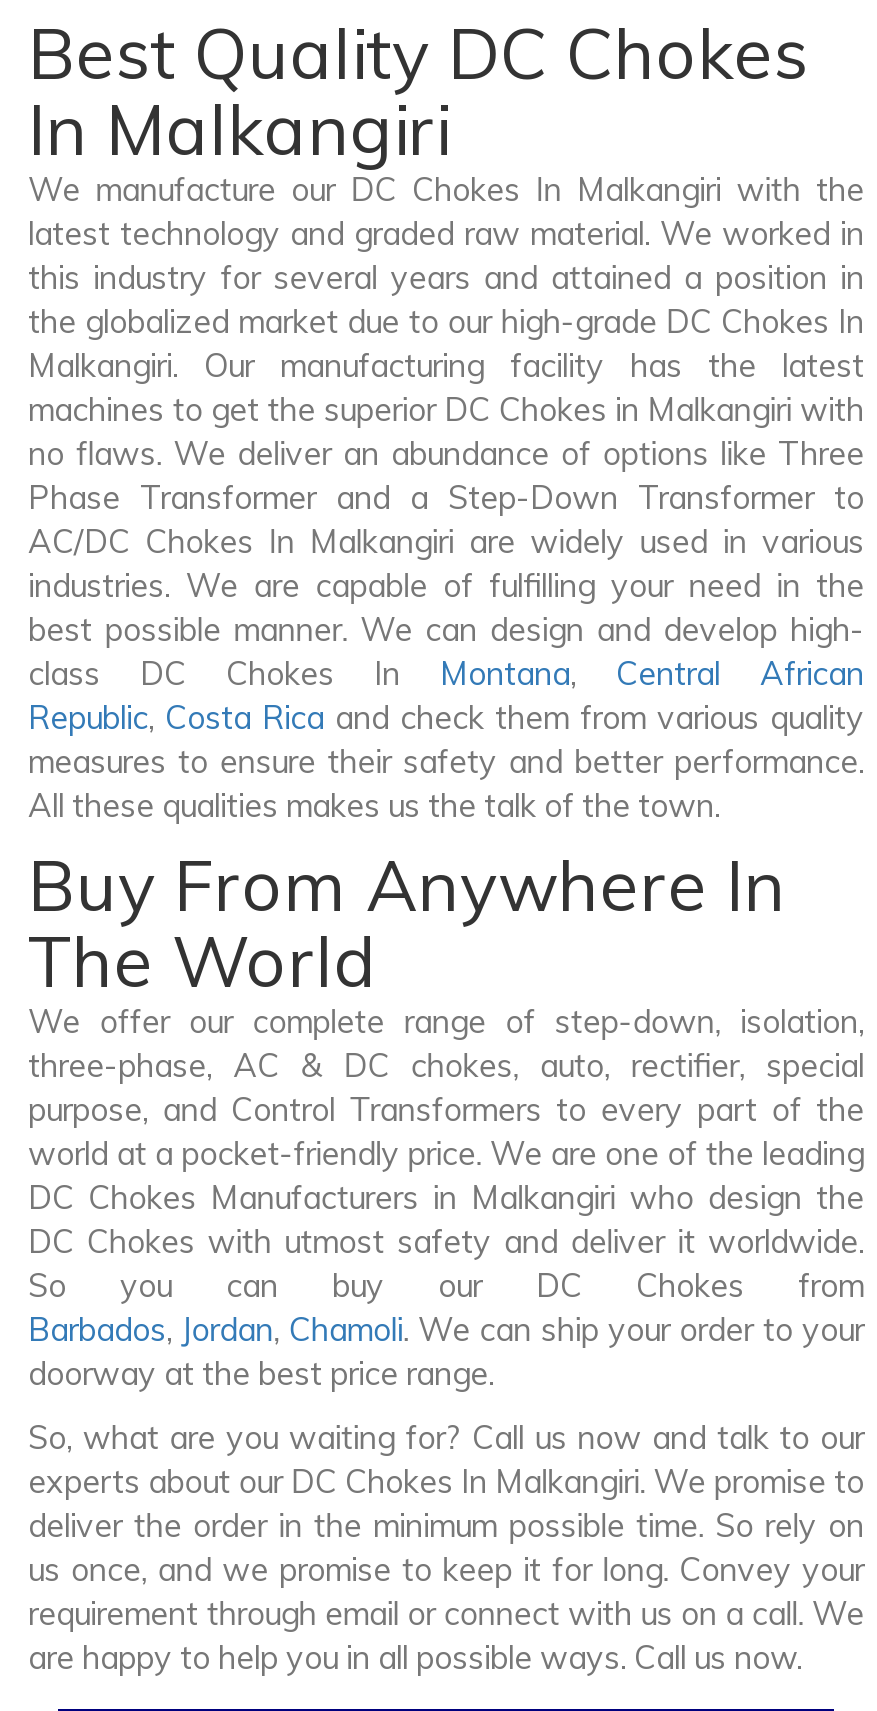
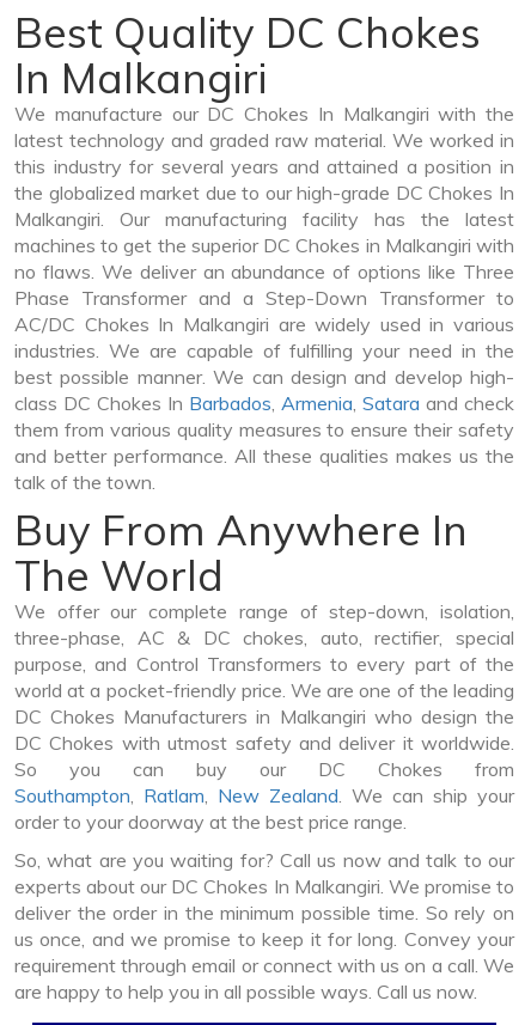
- class DC Chokes In Montana, Central African
- Republic, Costa Rica and check them from various quality
- measures to ensure their safety and better performance.
- All these qualities makes us the talk of the town.
+ class DC Chokes In Barbados, Armenia, Satara and check
+ them from various quality measures to ensure their safety
+ and better performance. All these qualities makes us the
+ talk of the town.

- Barbados, Jordan, Chamoli. We can ship your order to your
- doorway at the best price range.
+ Southampton, Ratlam, New Zealand. We can ship your
+ order to your doorway at the best price range.
